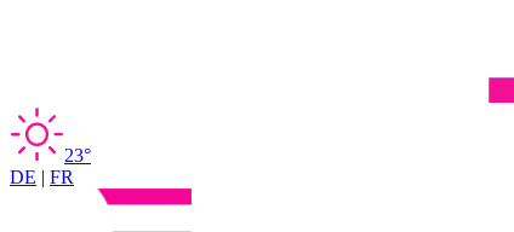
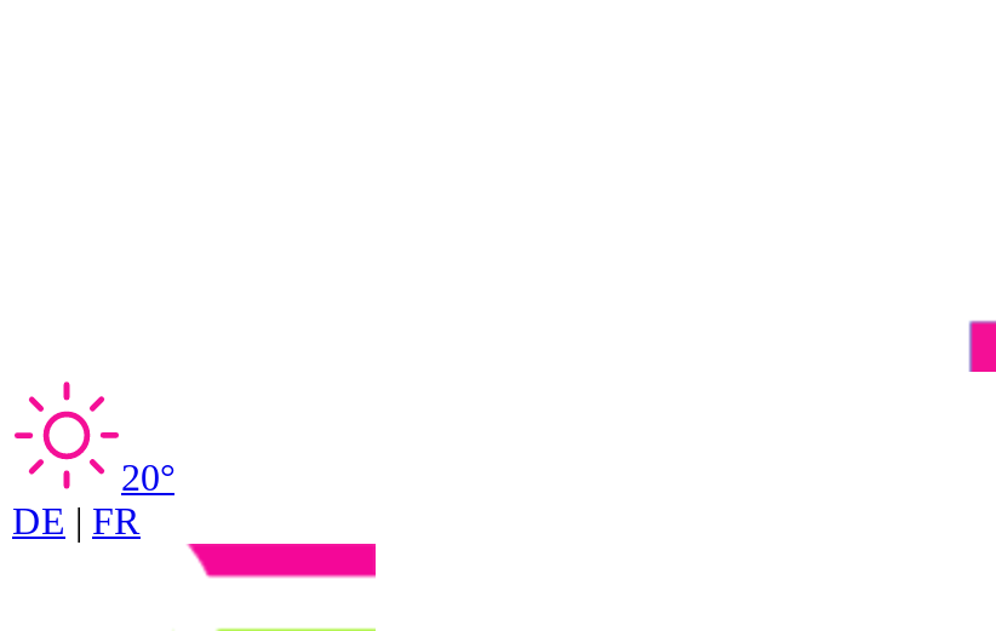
- 23°
+ 20°
